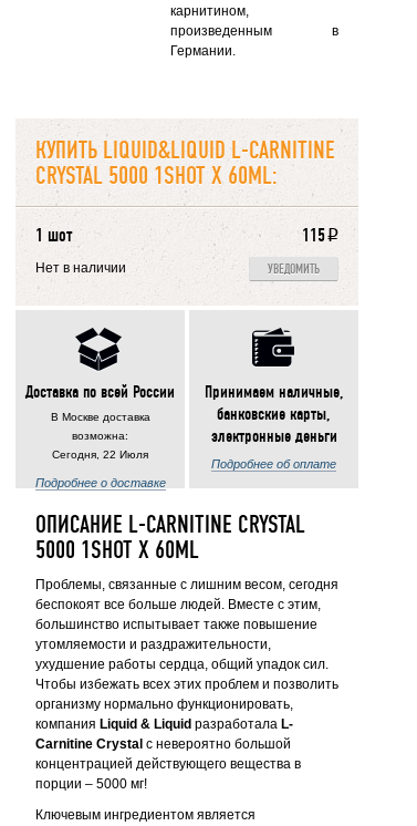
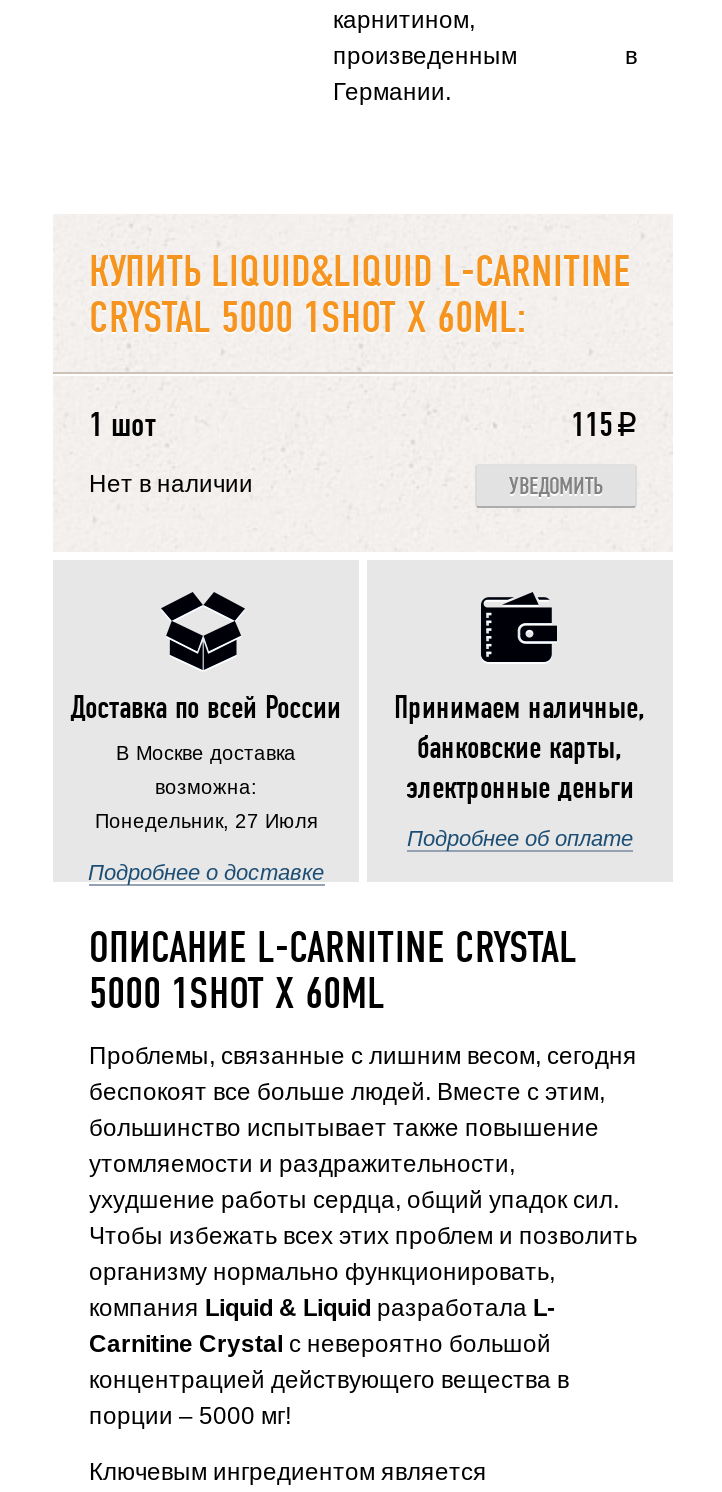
- Сегодня, 22 Июля
+ Понедельник, 27 Июля
